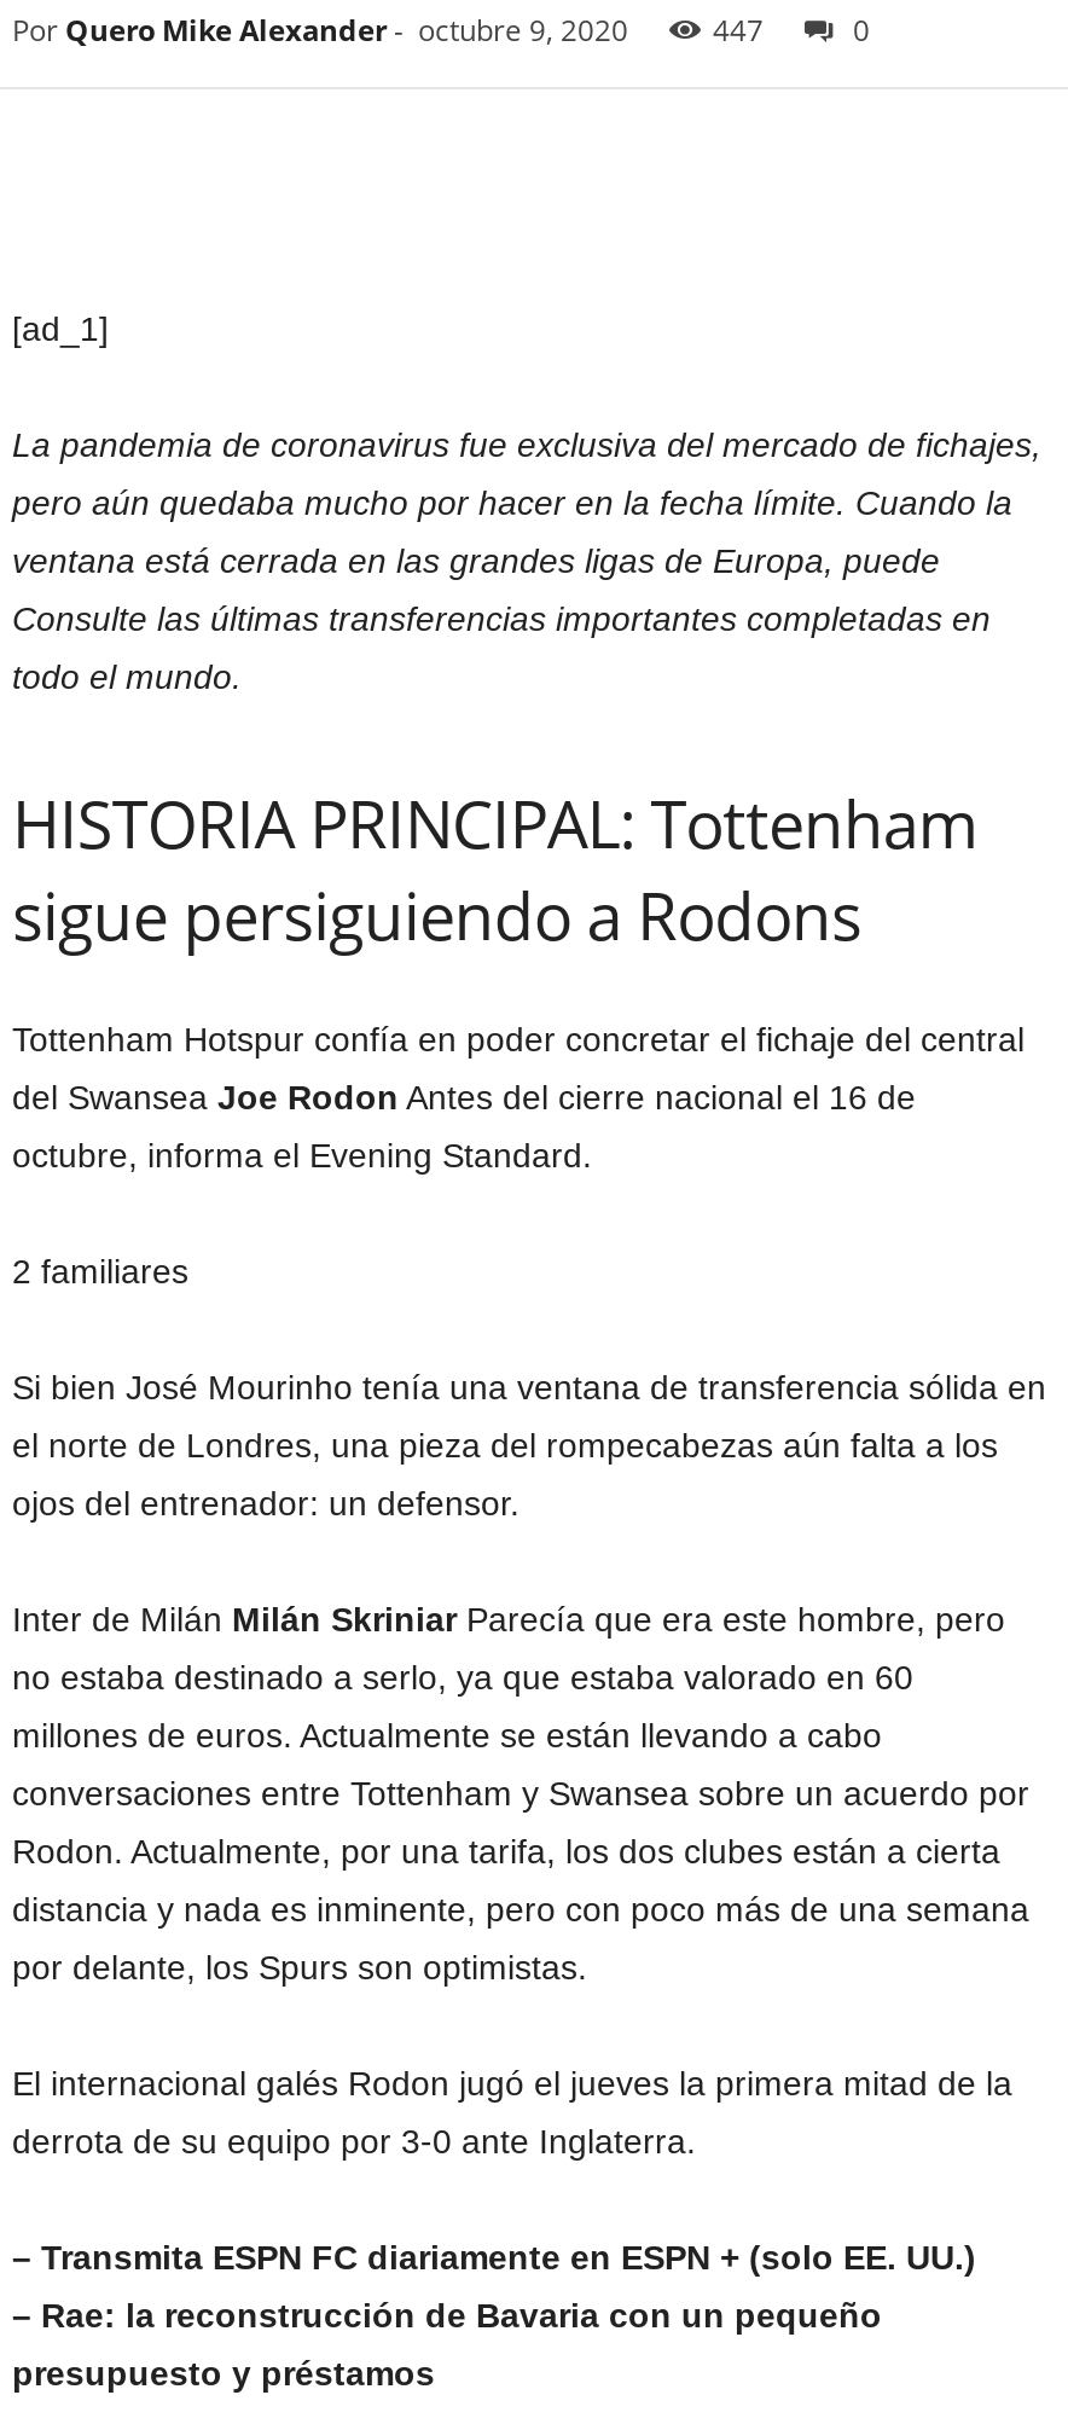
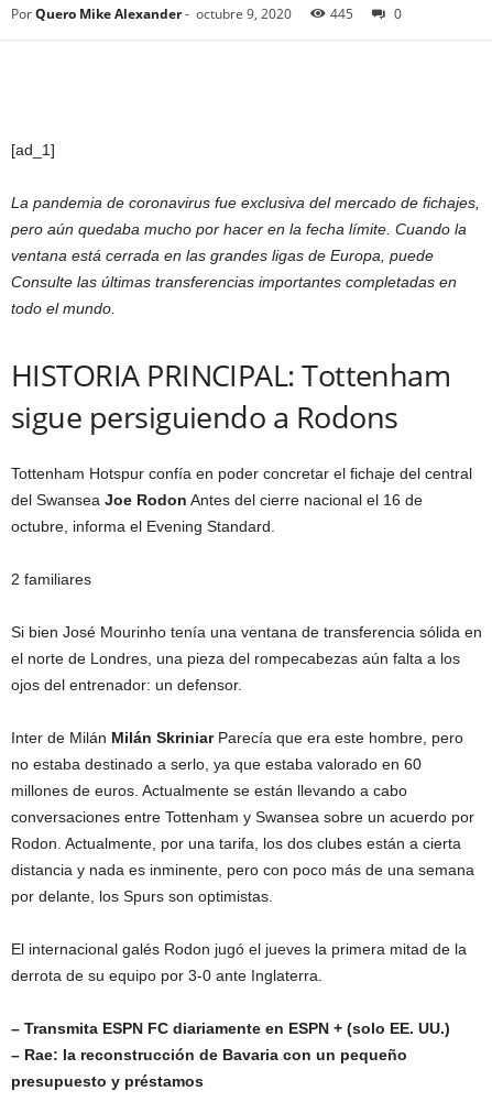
- 447
+ 445
